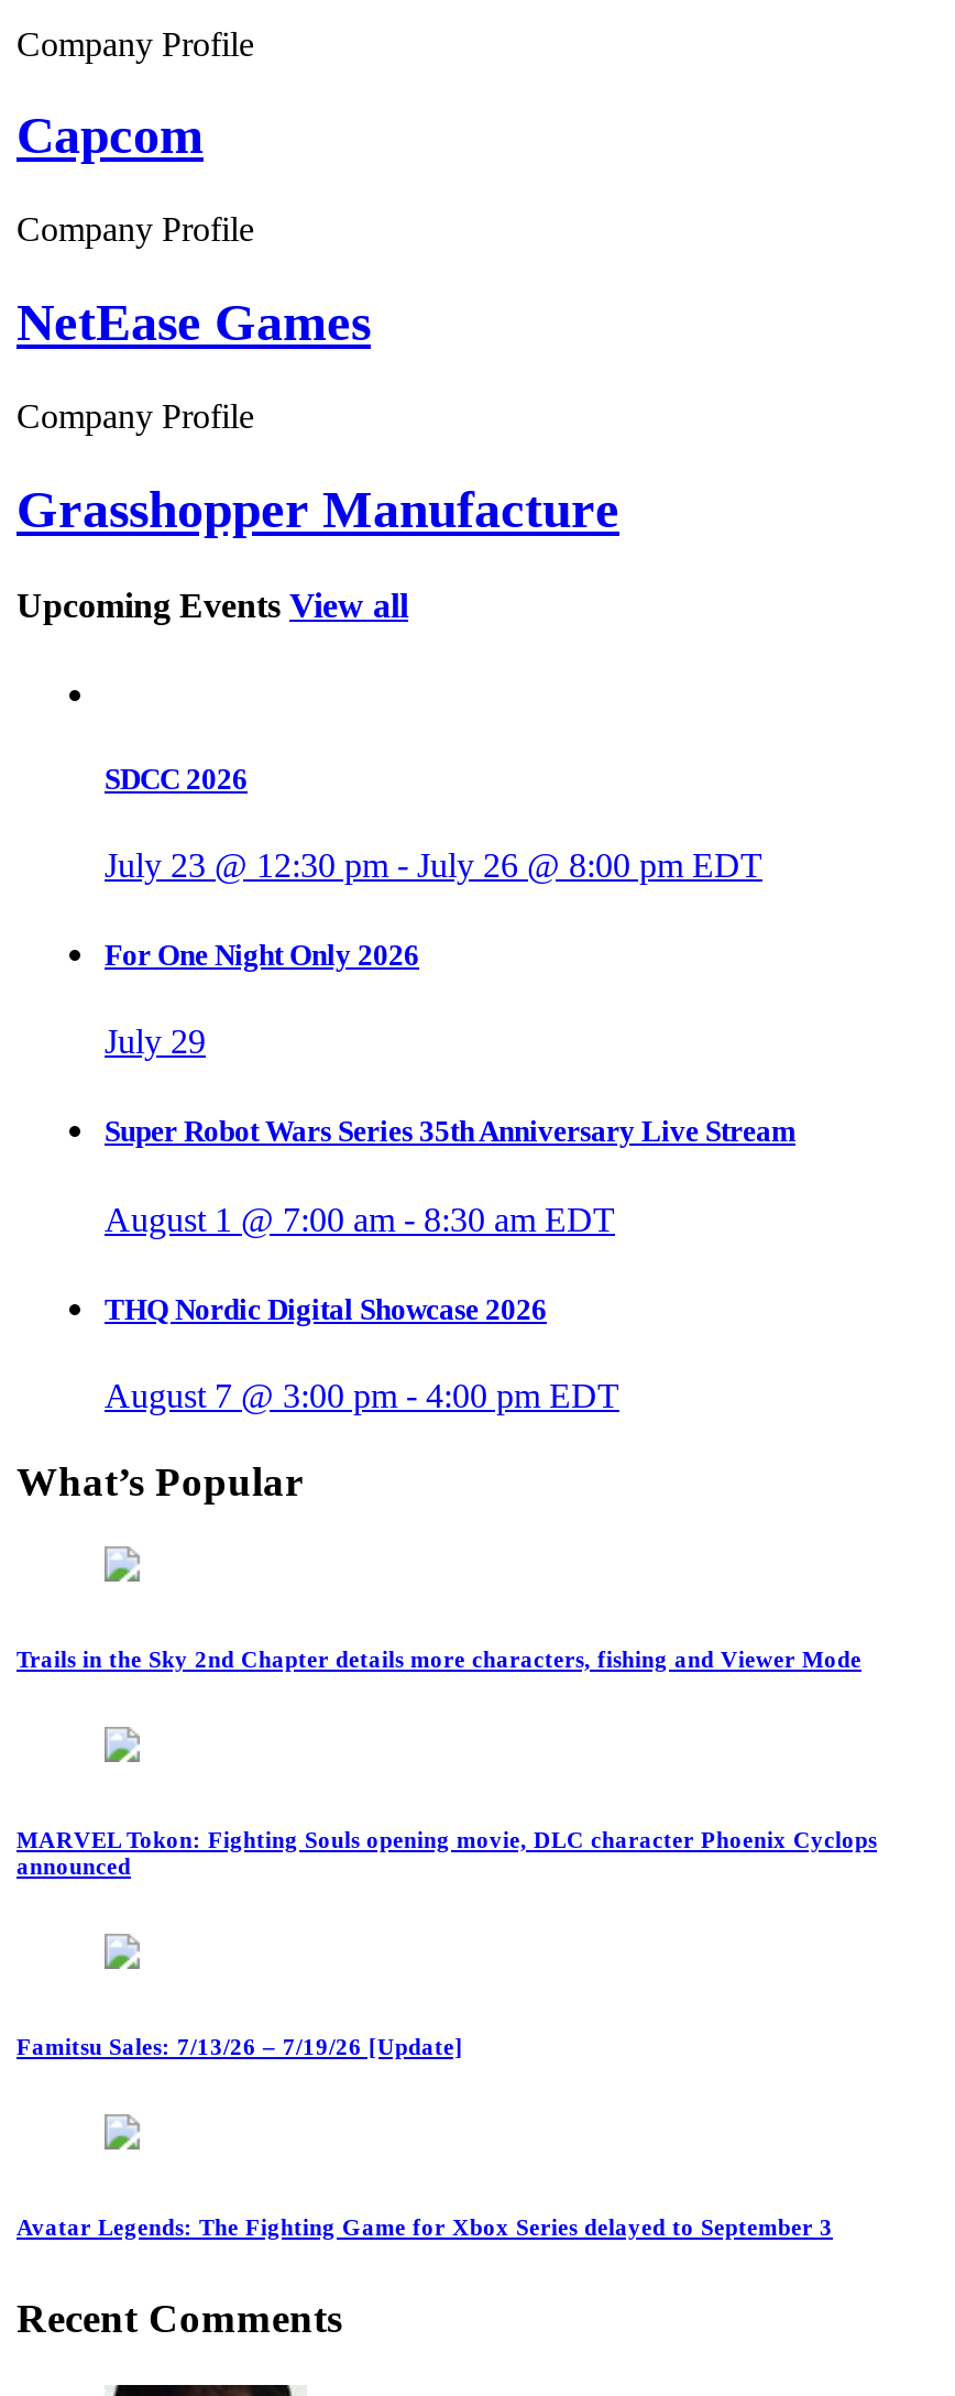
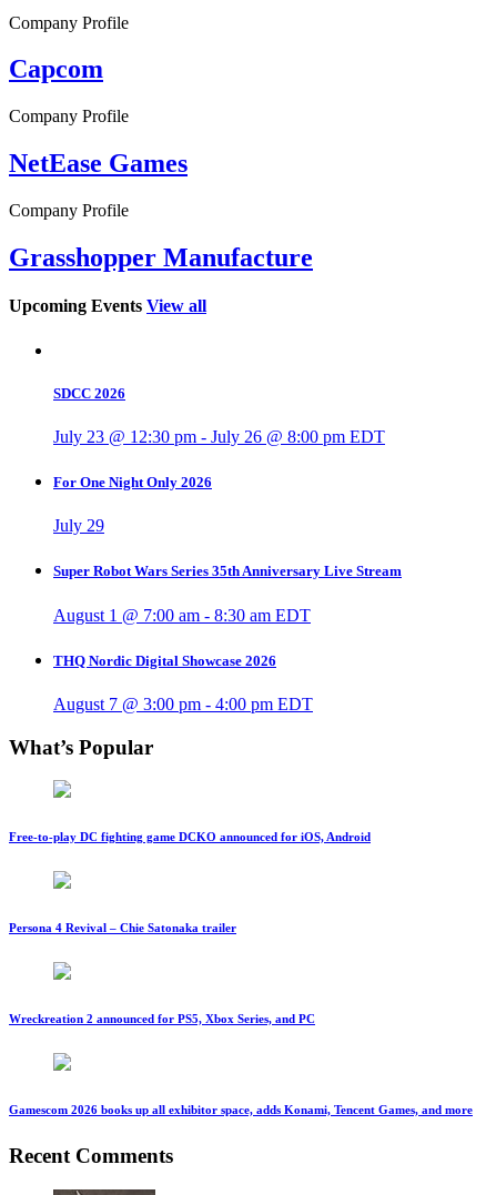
- Trails in the Sky 2nd Chapter details more characters, fishing and Viewer Mode
+ Free-to-play DC fighting game DCKO announced for iOS, Android

- MARVEL Tokon: Fighting Souls opening movie, DLC character Phoenix Cyclops
- announced
+ Persona 4 Revival – Chie Satonaka trailer

- Famitsu Sales: 7/13/26 – 7/19/26 [Update]
+ Wreckreation 2 announced for PS5, Xbox Series, and PC

- Avatar Legends: The Fighting Game for Xbox Series delayed to September 3
+ Gamescom 2026 books up all exhibitor space, adds Konami, Tencent Games, and more
